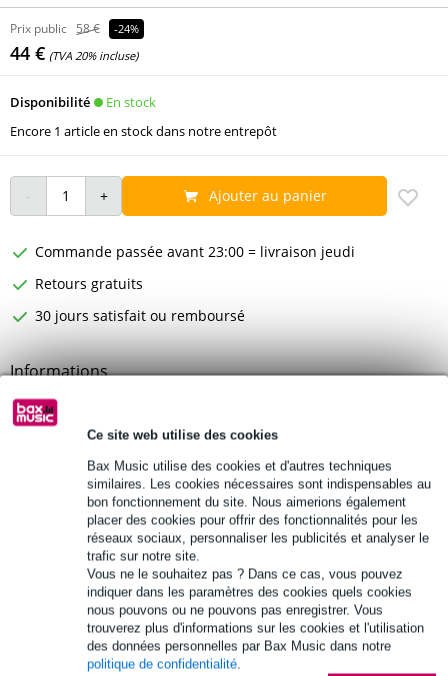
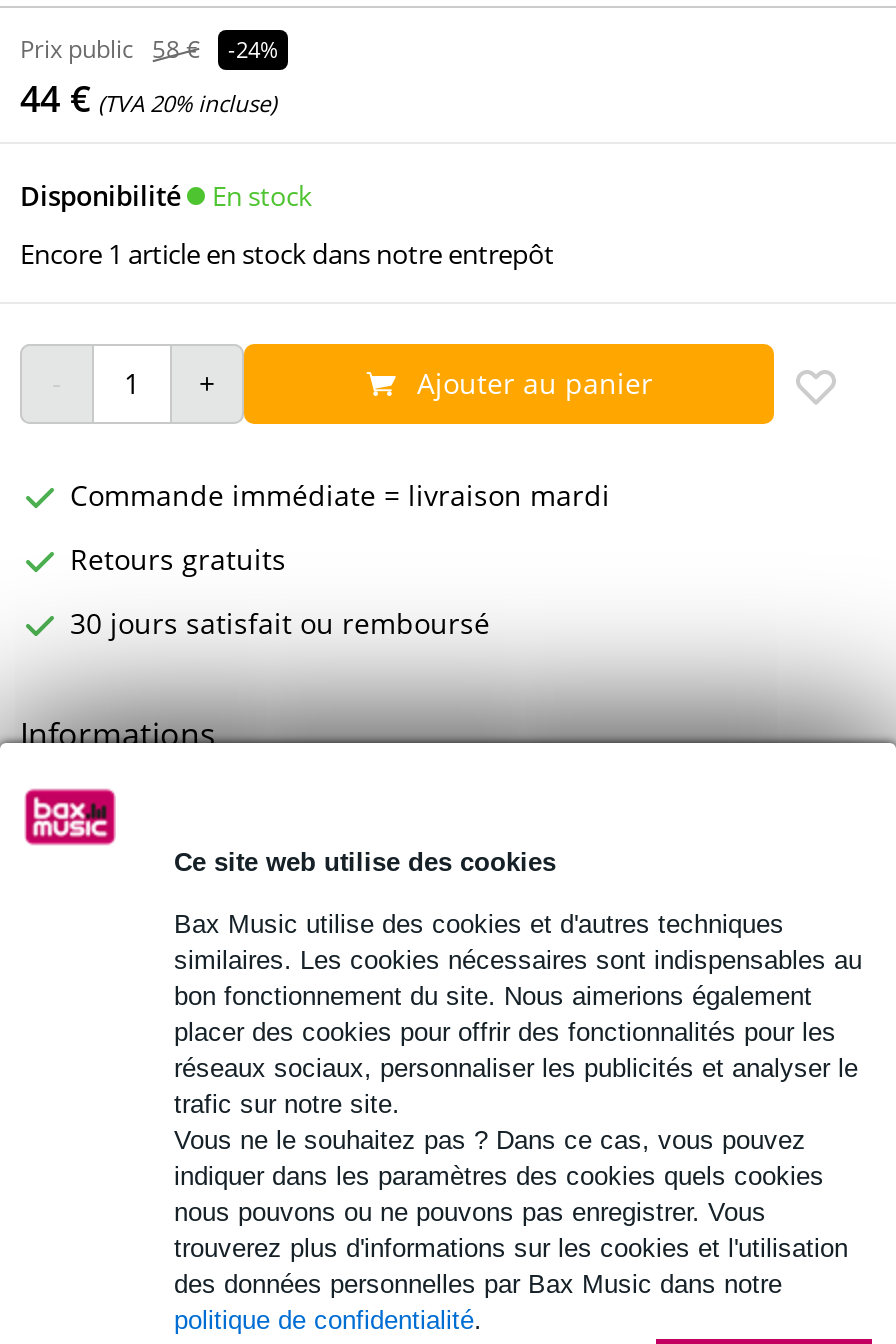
- Commande passée avant 23:00 = livraison jeudi
+ Commande immédiate = livraison mardi
